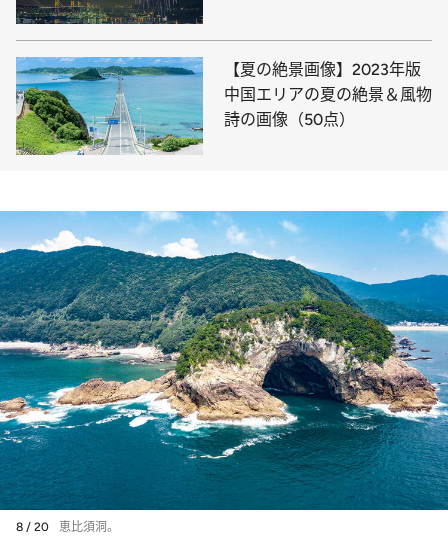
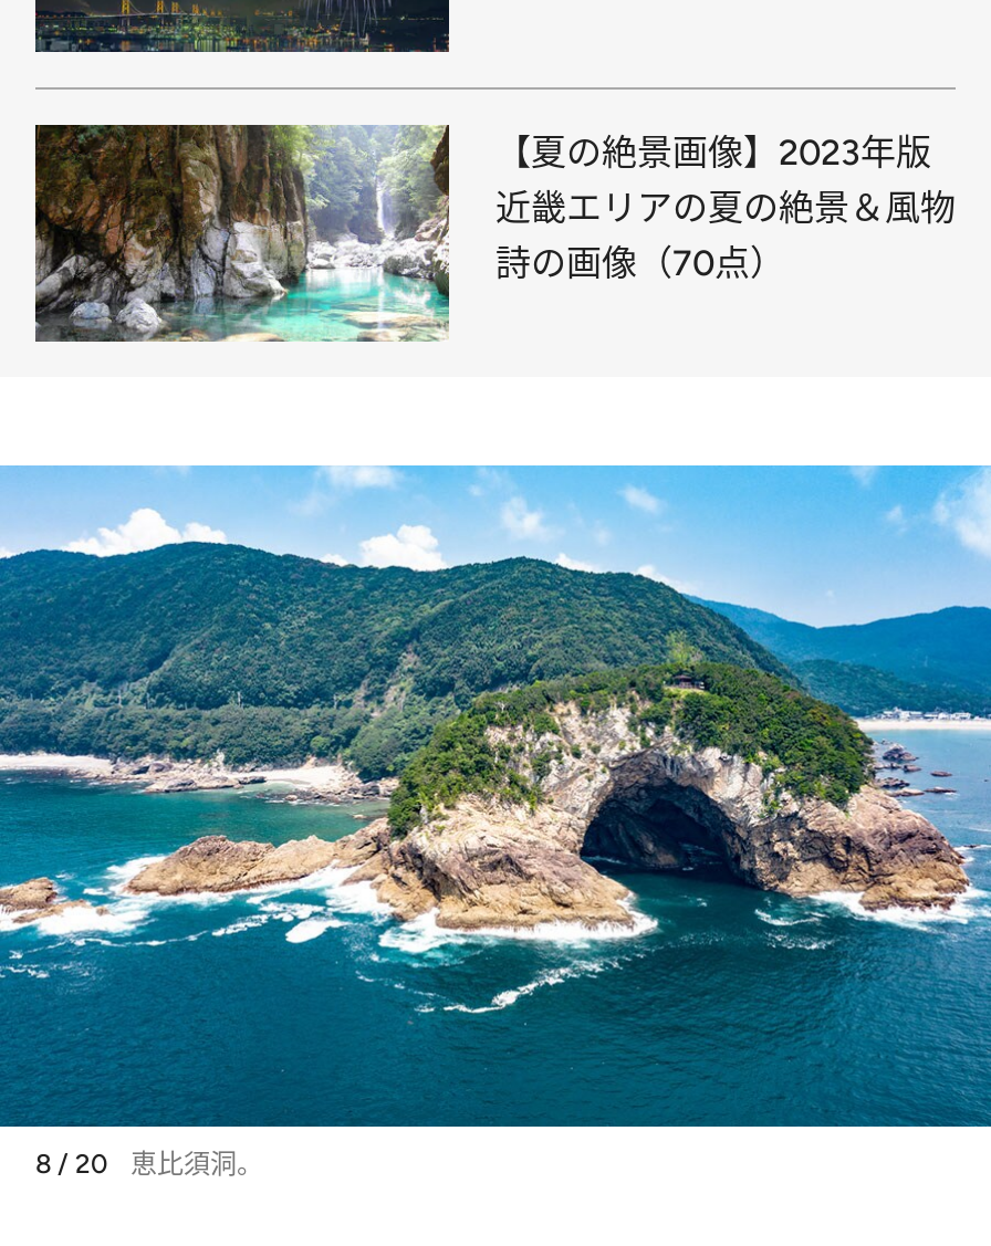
- [image]
- 中国エリアの夏の絶景＆風物
+ [image]
+ 近畿エリアの夏の絶景＆風物

- 詩の画像（50点）
+ 詩の画像（70点）
